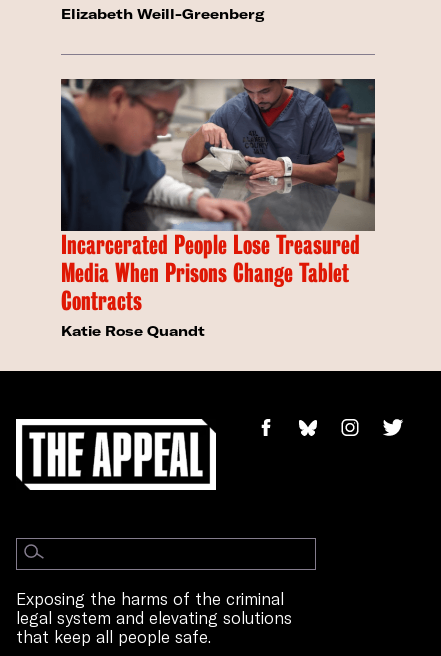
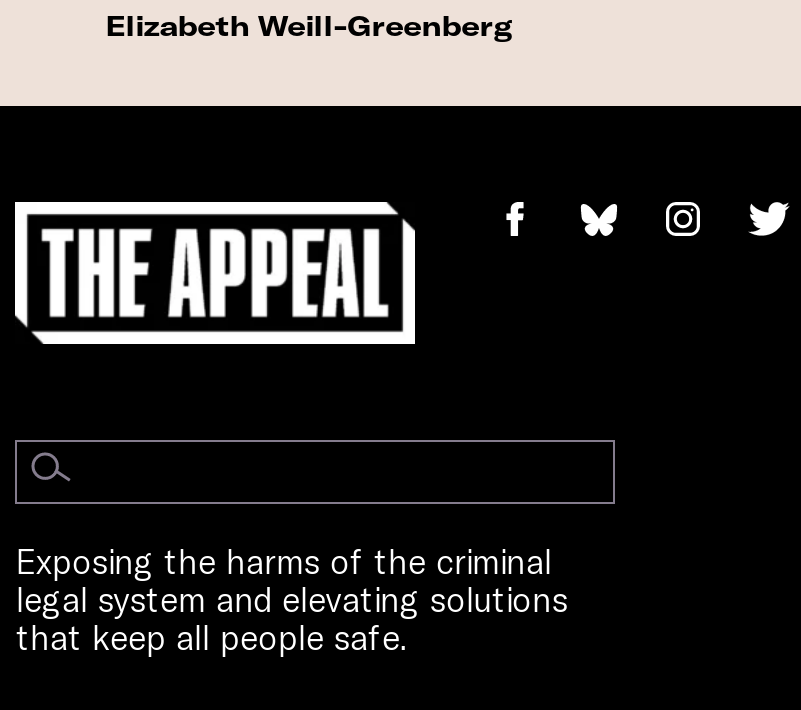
- [image]
- Incarcerated People Lose Treasured
- Media When Prisons Change Tablet
- Contracts
- Katie Rose Quandt
